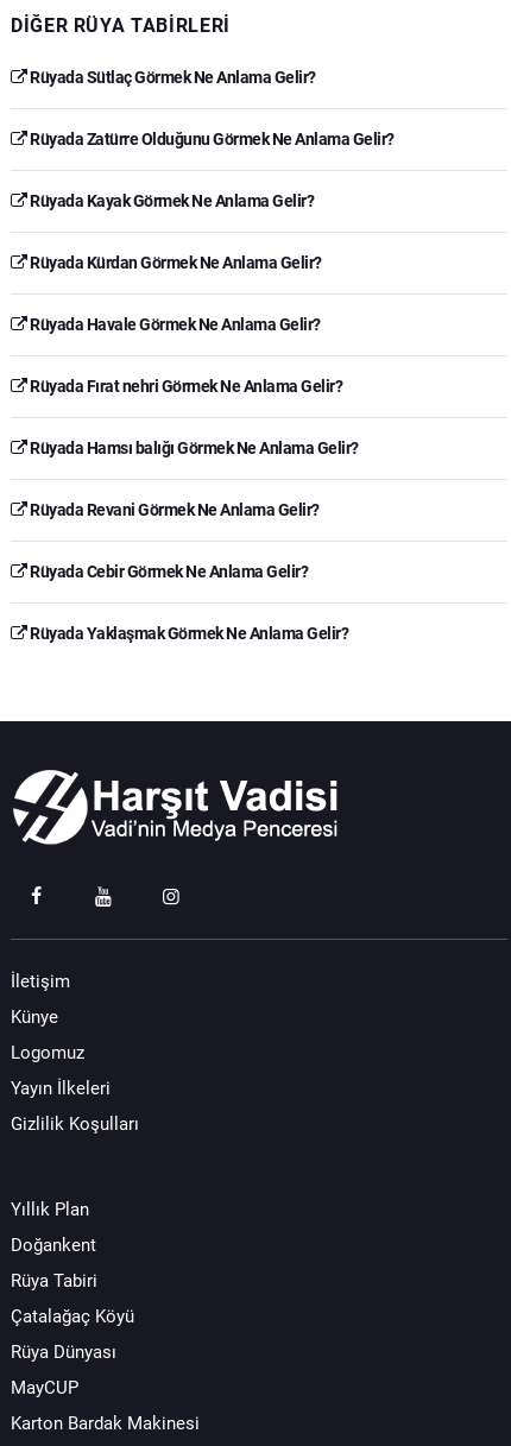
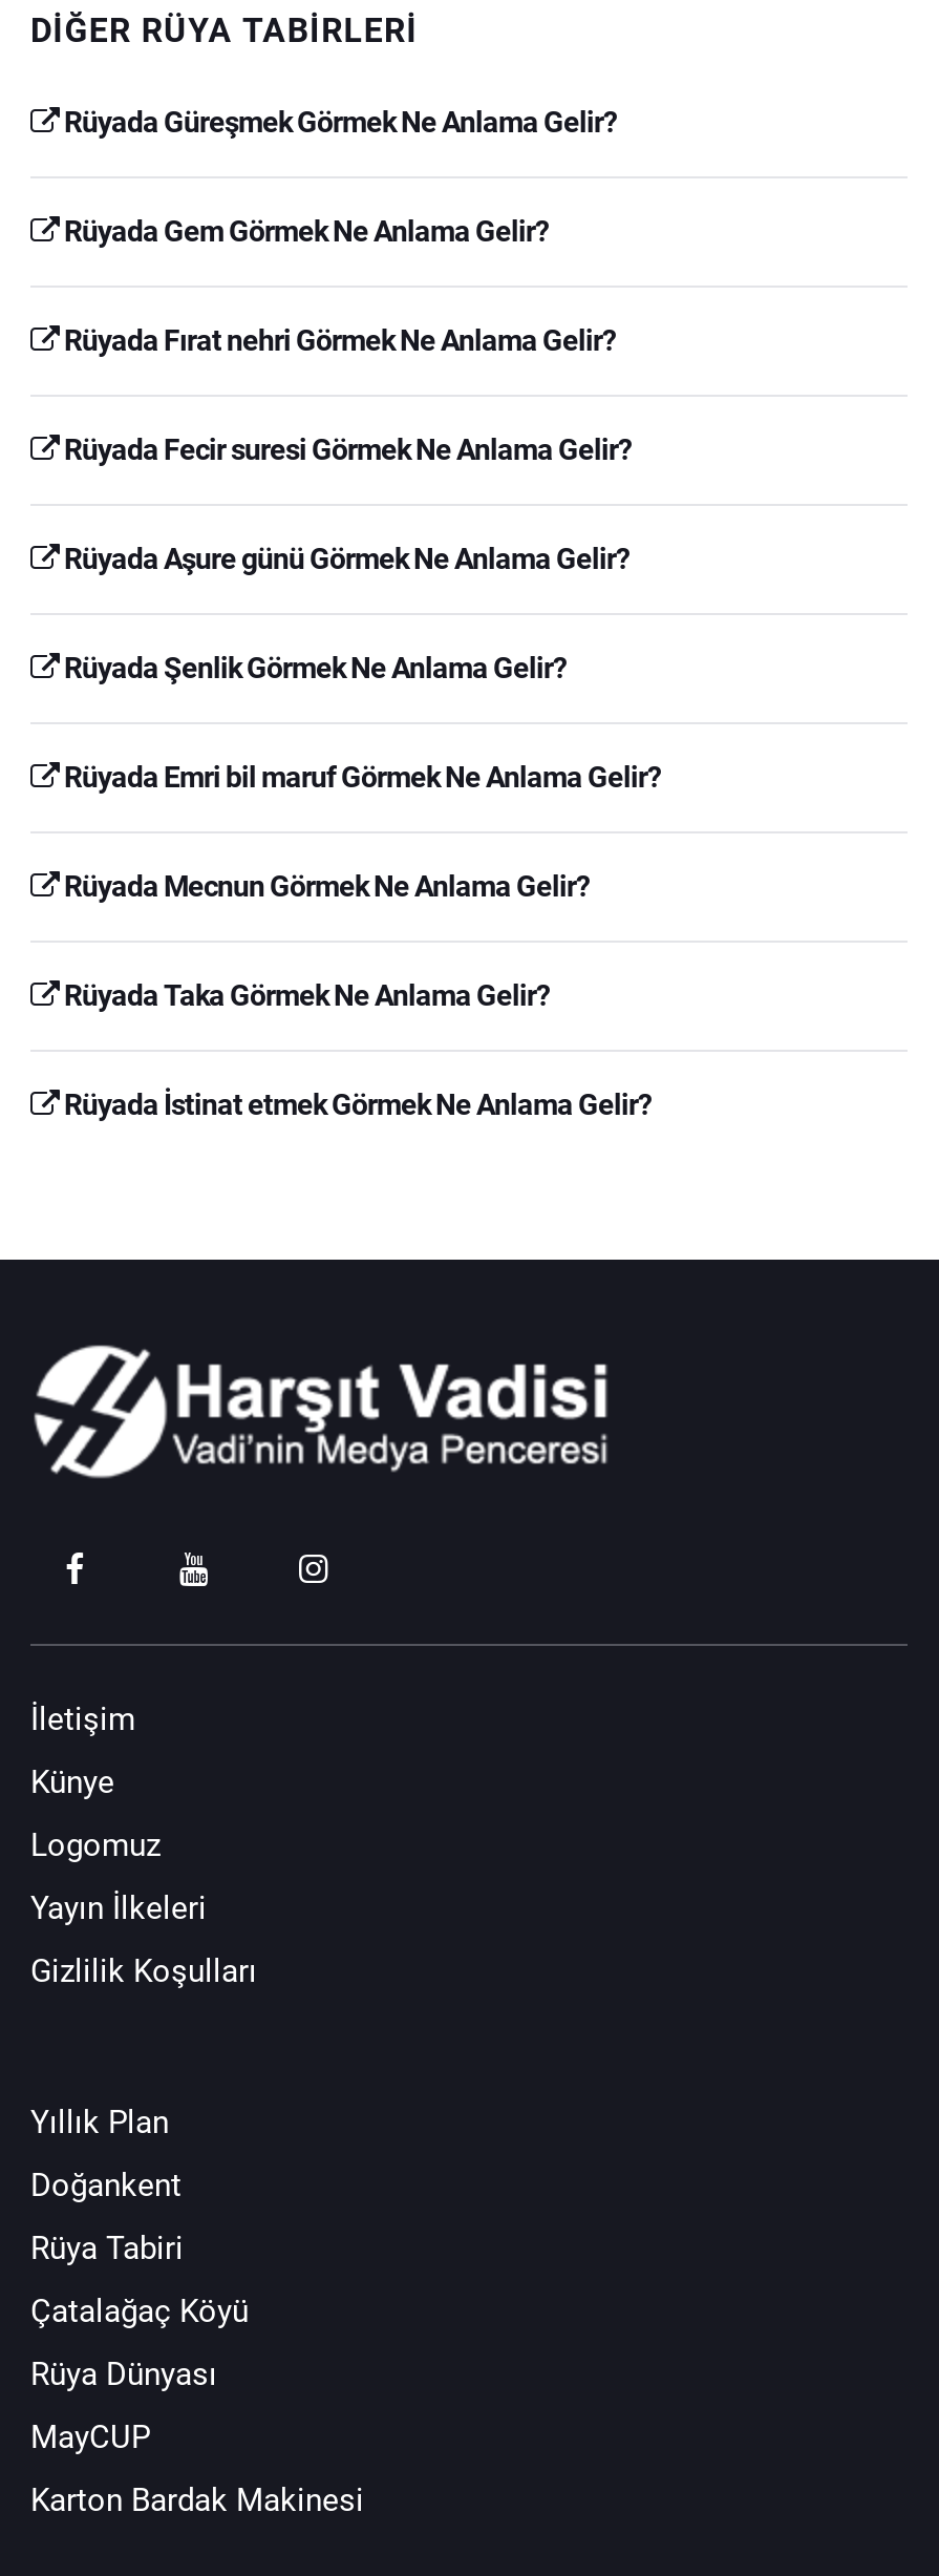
- Rüyada Sütlaç Görmek Ne Anlama Gelir?
- Rüyada Zatürre Olduğunu Görmek Ne Anlama Gelir?
- Rüyada Kayak Görmek Ne Anlama Gelir?
- Rüyada Kürdan Görmek Ne Anlama Gelir?
- Rüyada Havale Görmek Ne Anlama Gelir?
+ Rüyada Güreşmek Görmek Ne Anlama Gelir?
+ Rüyada Gem Görmek Ne Anlama Gelir?

moved up: Rüyada Fırat nehri Görmek Ne Anlama Gelir?

- Rüyada Hamsı balığı Görmek Ne Anlama Gelir?
- Rüyada Revani Görmek Ne Anlama Gelir?
- Rüyada Cebir Görmek Ne Anlama Gelir?
- Rüyada Yaklaşmak Görmek Ne Anlama Gelir?
+ Rüyada Fecir suresi Görmek Ne Anlama Gelir?
+ Rüyada Aşure günü Görmek Ne Anlama Gelir?
+ Rüyada Şenlik Görmek Ne Anlama Gelir?
+ Rüyada Emri bil maruf Görmek Ne Anlama Gelir?
+ Rüyada Mecnun Görmek Ne Anlama Gelir?
+ Rüyada Taka Görmek Ne Anlama Gelir?
+ Rüyada İstinat etmek Görmek Ne Anlama Gelir?
